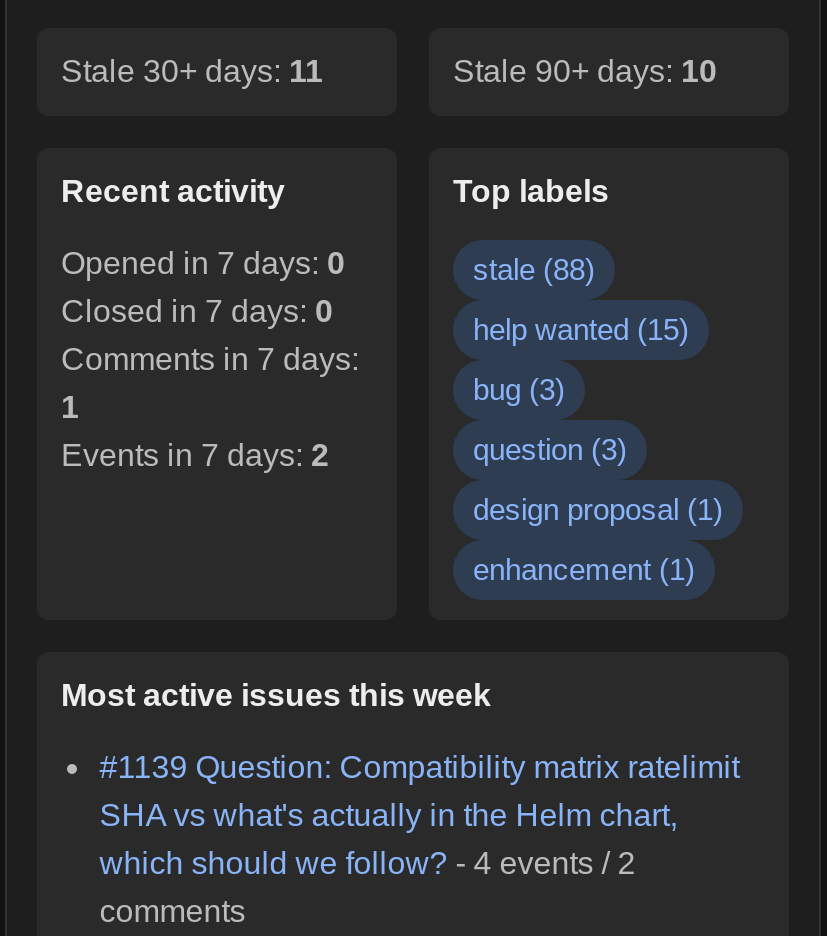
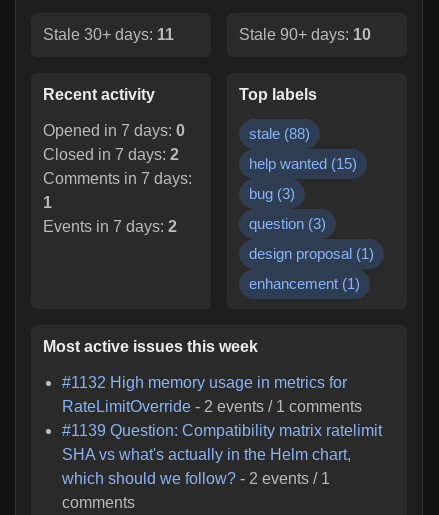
- Closed in 7 days: 0
+ Closed in 7 days: 2

+ #1132 High memory usage in metrics for
+ RateLimitOverride - 2 events / 1 comments

- which should we follow? - 4 events / 2
+ which should we follow? - 2 events / 1
